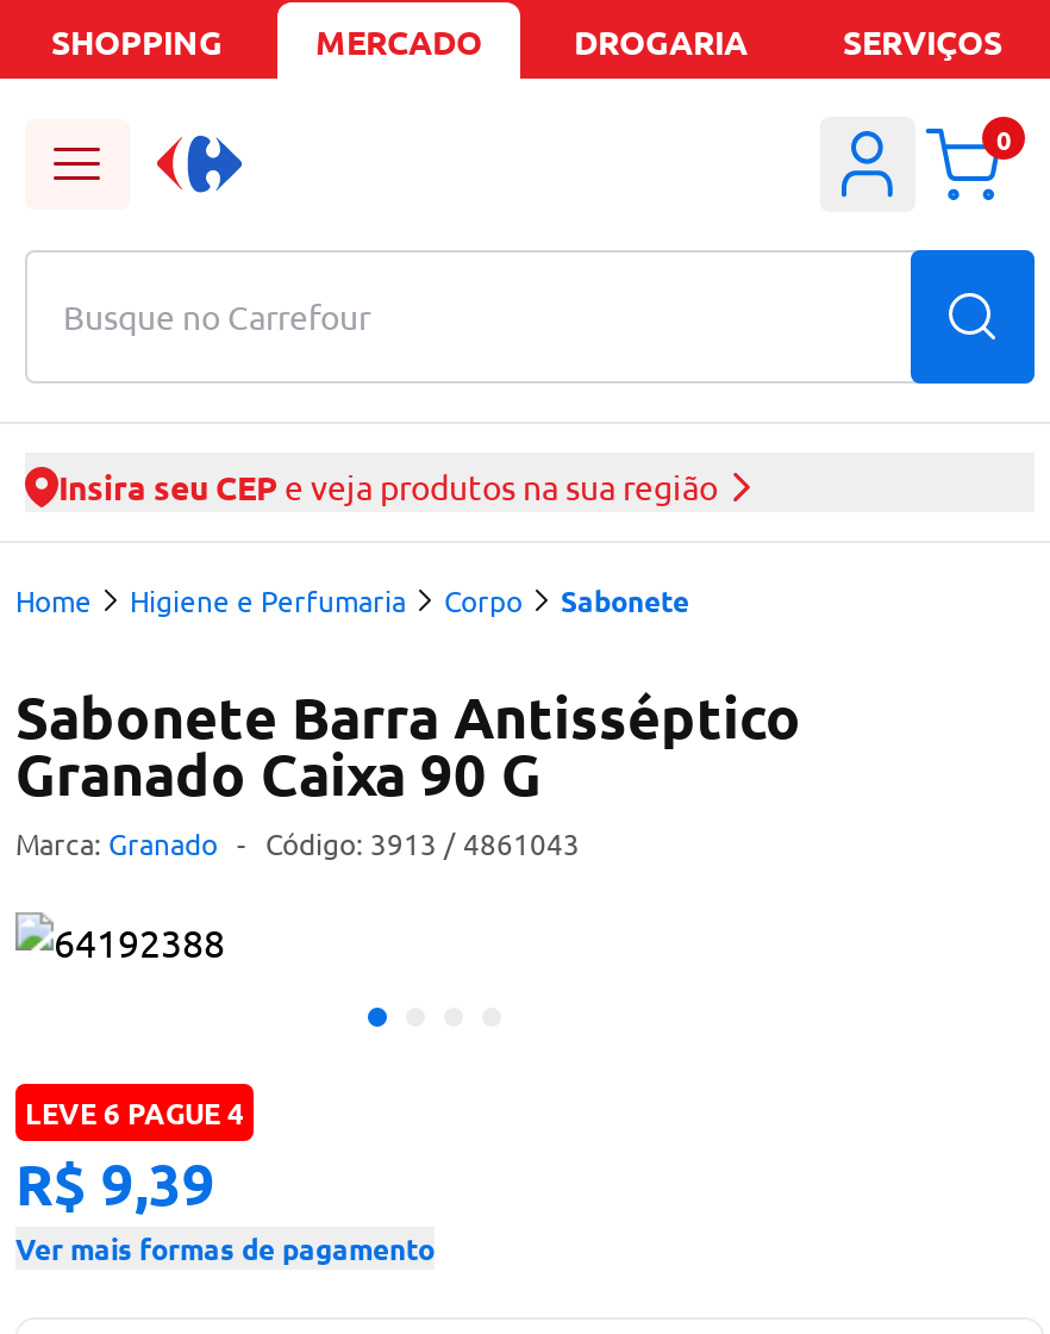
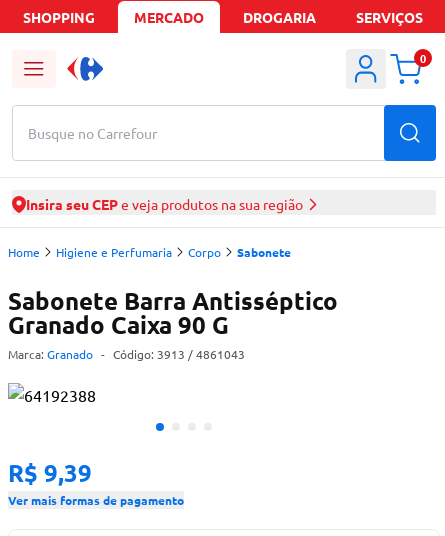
- LEVE 6 PAGUE 4
